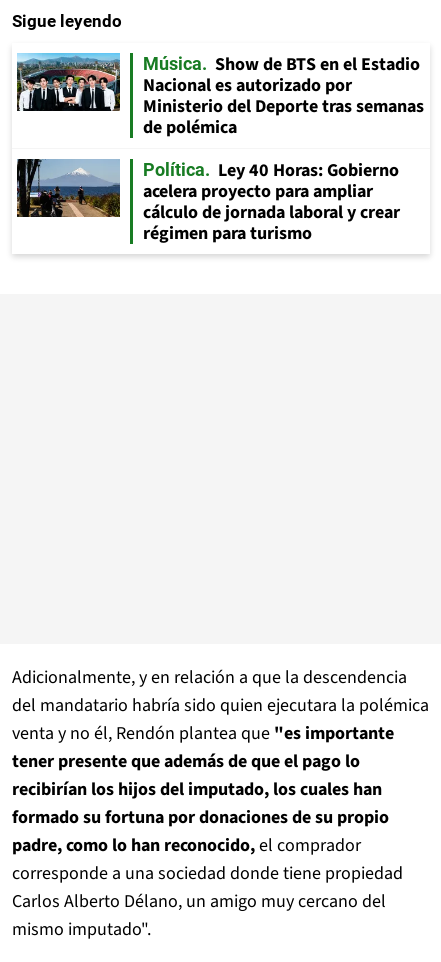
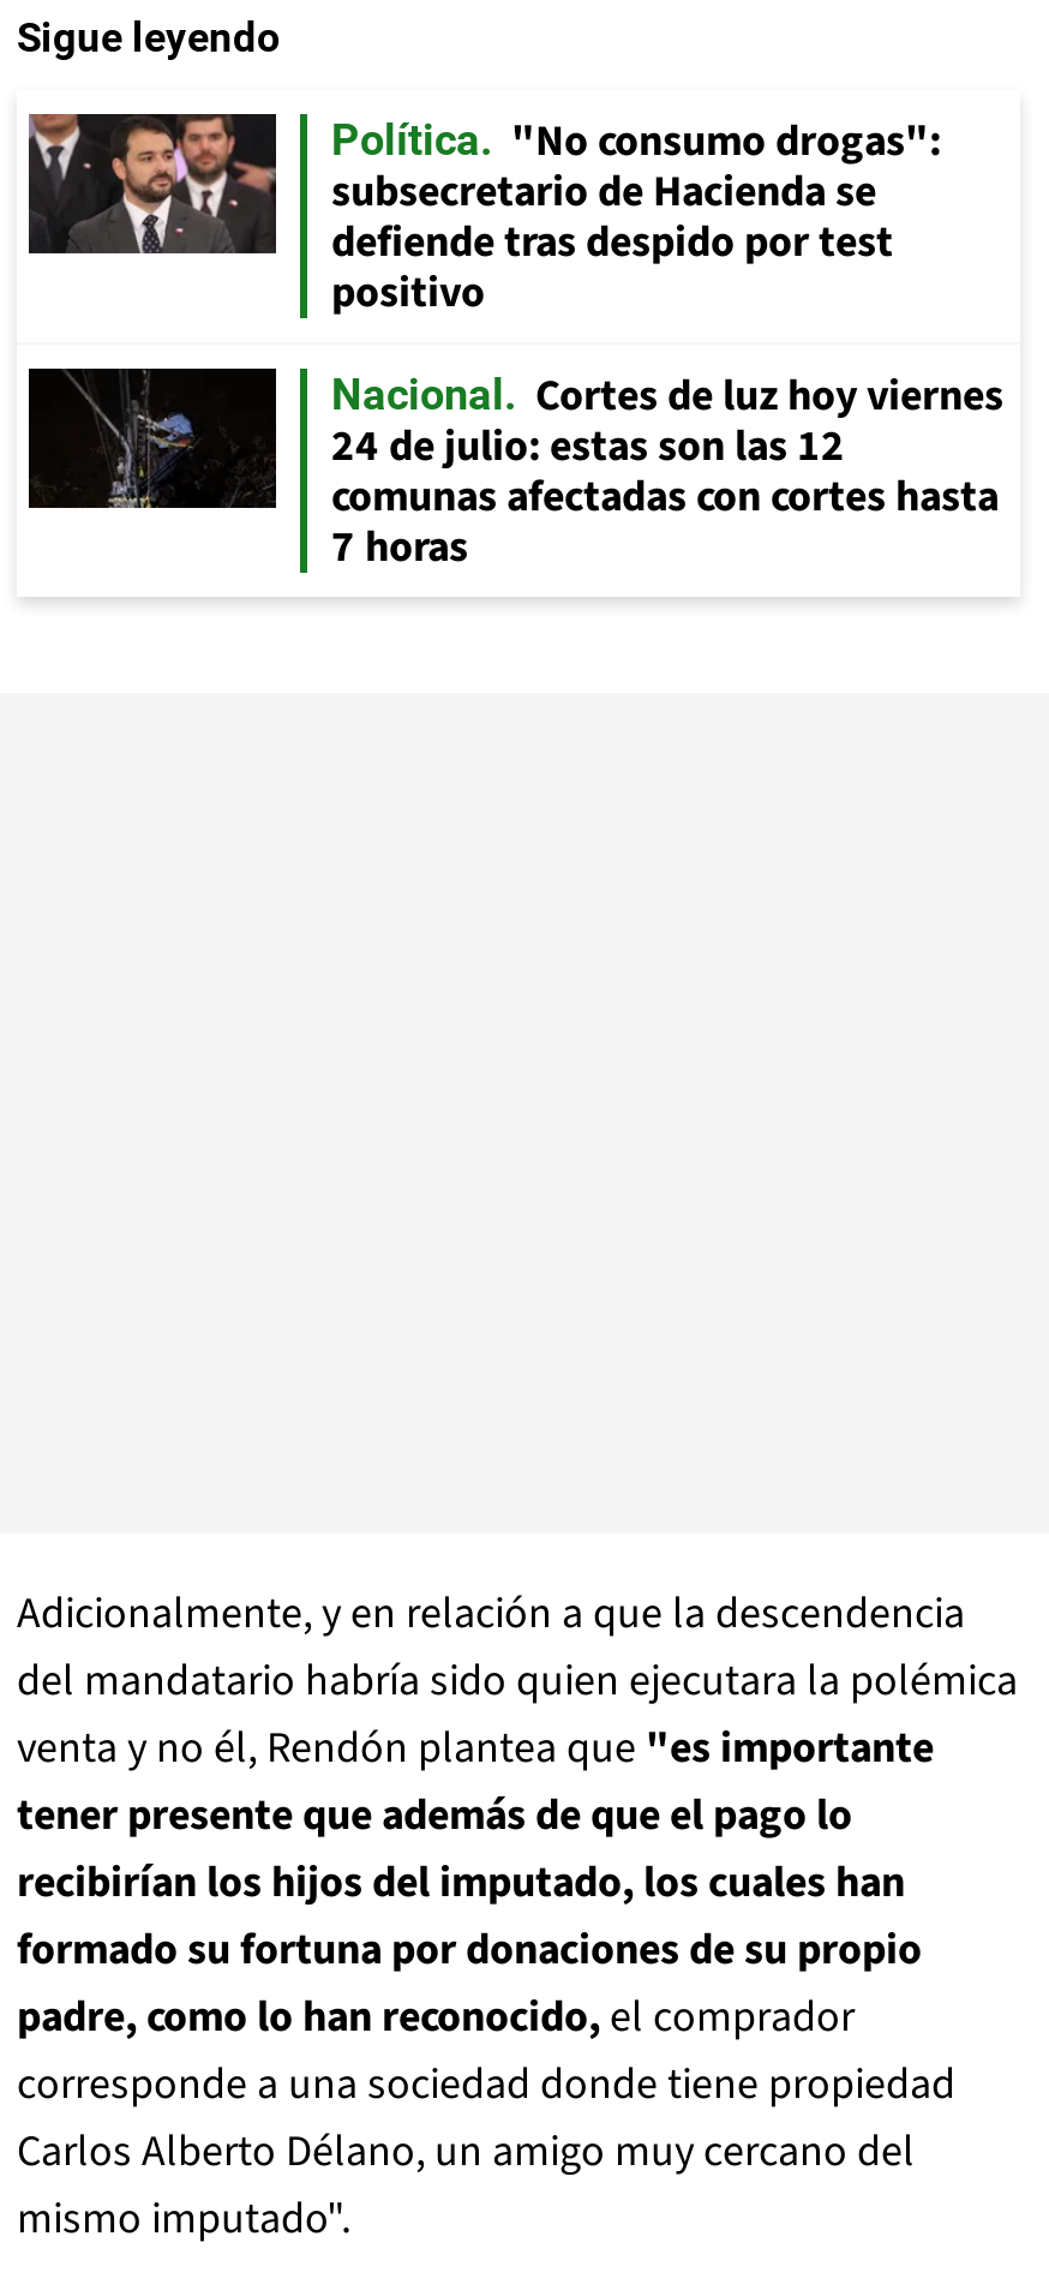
- [image]
+ [image]

- Música
- Show de BTS en el Estadio
- Nacional es autorizado por
- Ministerio del Deporte tras semanas
- de polémica

- [image]
- Ley 40 Horas: Gobierno
- acelera proyecto para ampliar
- cálculo de jornada laboral y crear
- régimen para turismo
+ [image]
+ "No consumo drogas":
+ subsecretario de Hacienda se
+ defiende tras despido por test
+ positivo
+ Nacional
+ Cortes de luz hoy viernes
+ 24 de julio: estas son las 12
+ comunas afectadas con cortes hasta
+ 7 horas

moved up: Política
